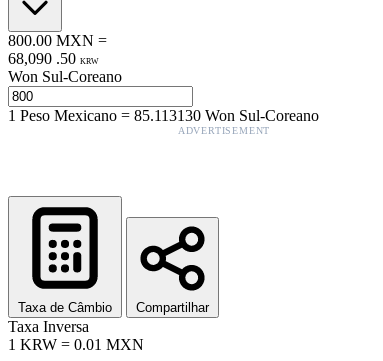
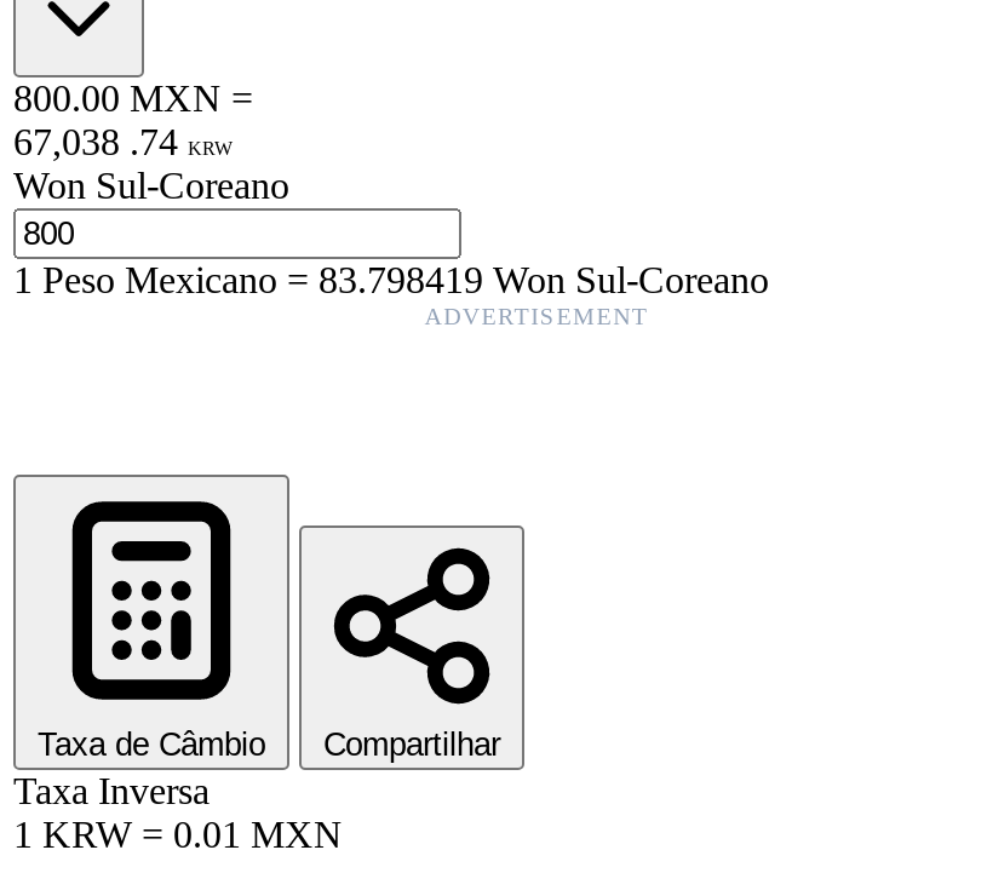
- 68,090 . 50 KRW
+ 67,038 . 74 KRW

- 1Peso Mexicano=85.113130 Won Sul-Coreano
+ 1Peso Mexicano=83.798419 Won Sul-Coreano
